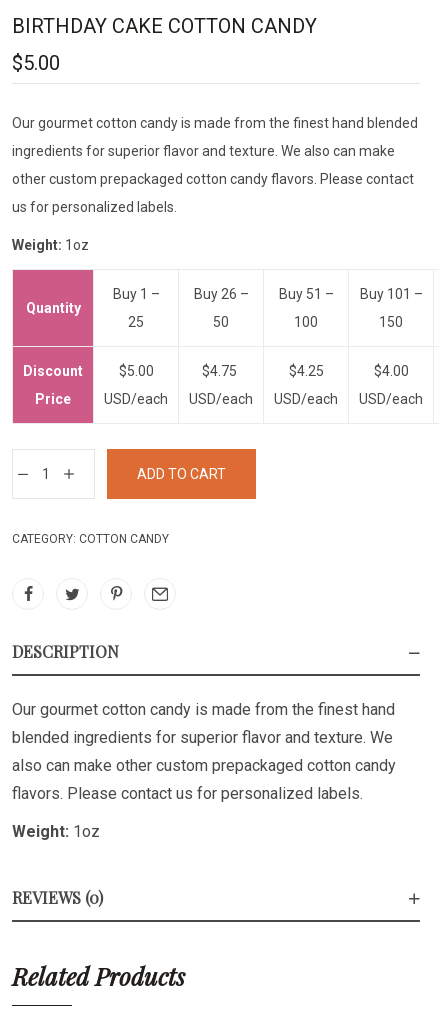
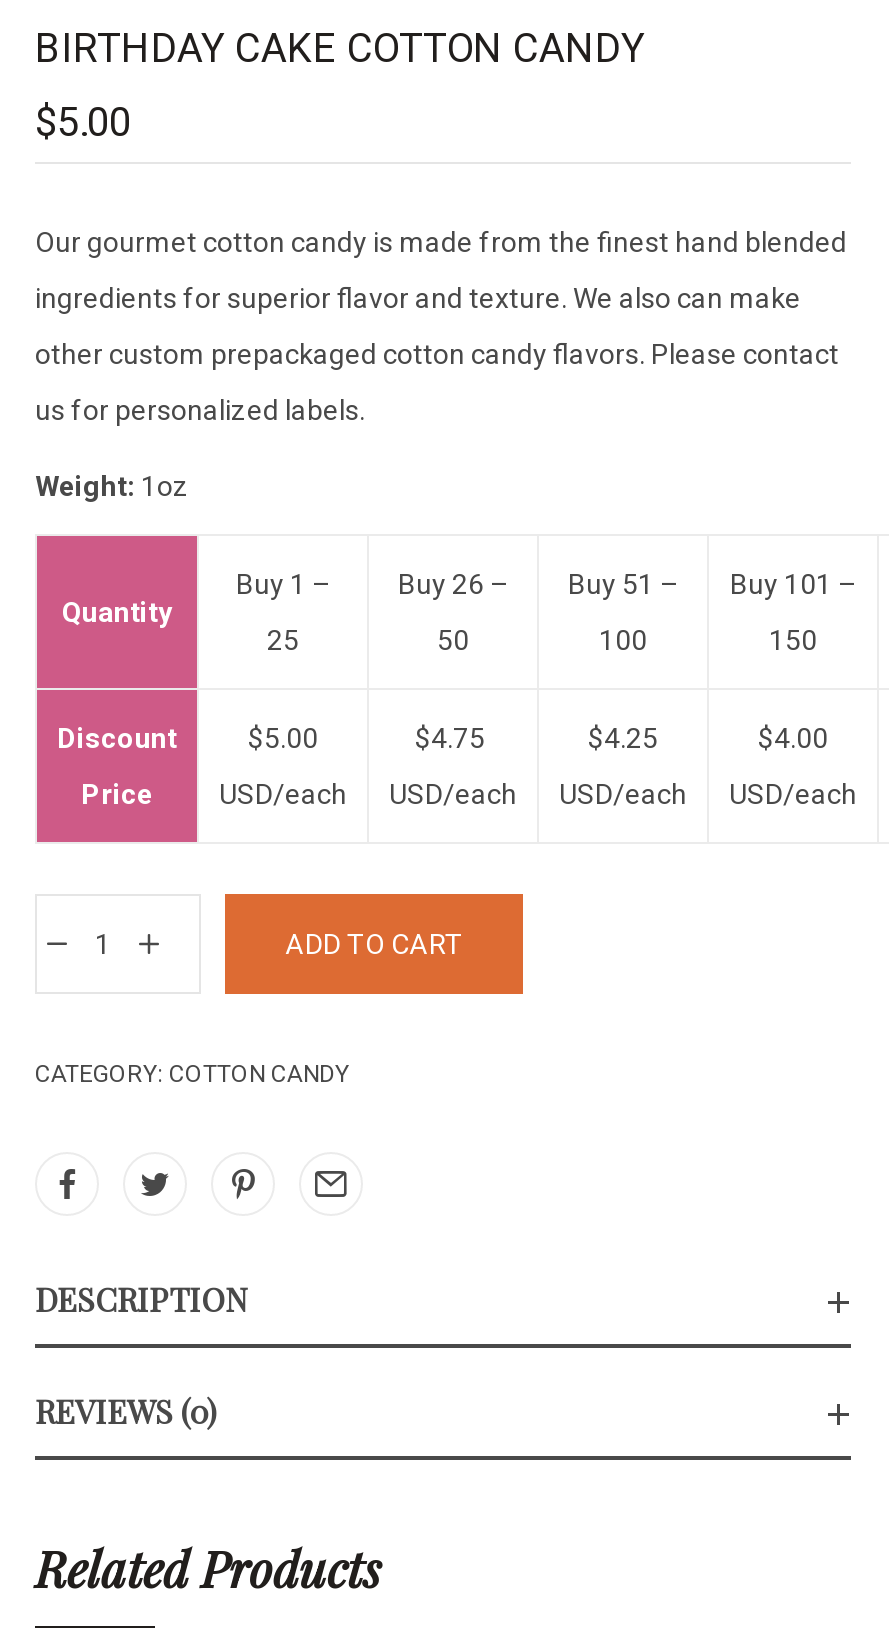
- Our gourmet cotton candy is made from the finest hand
- blended ingredients for superior flavor and texture. We
- also can make other custom prepackaged cotton candy
- flavors. Please contact us for personalized labels.
- Weight: 1oz
